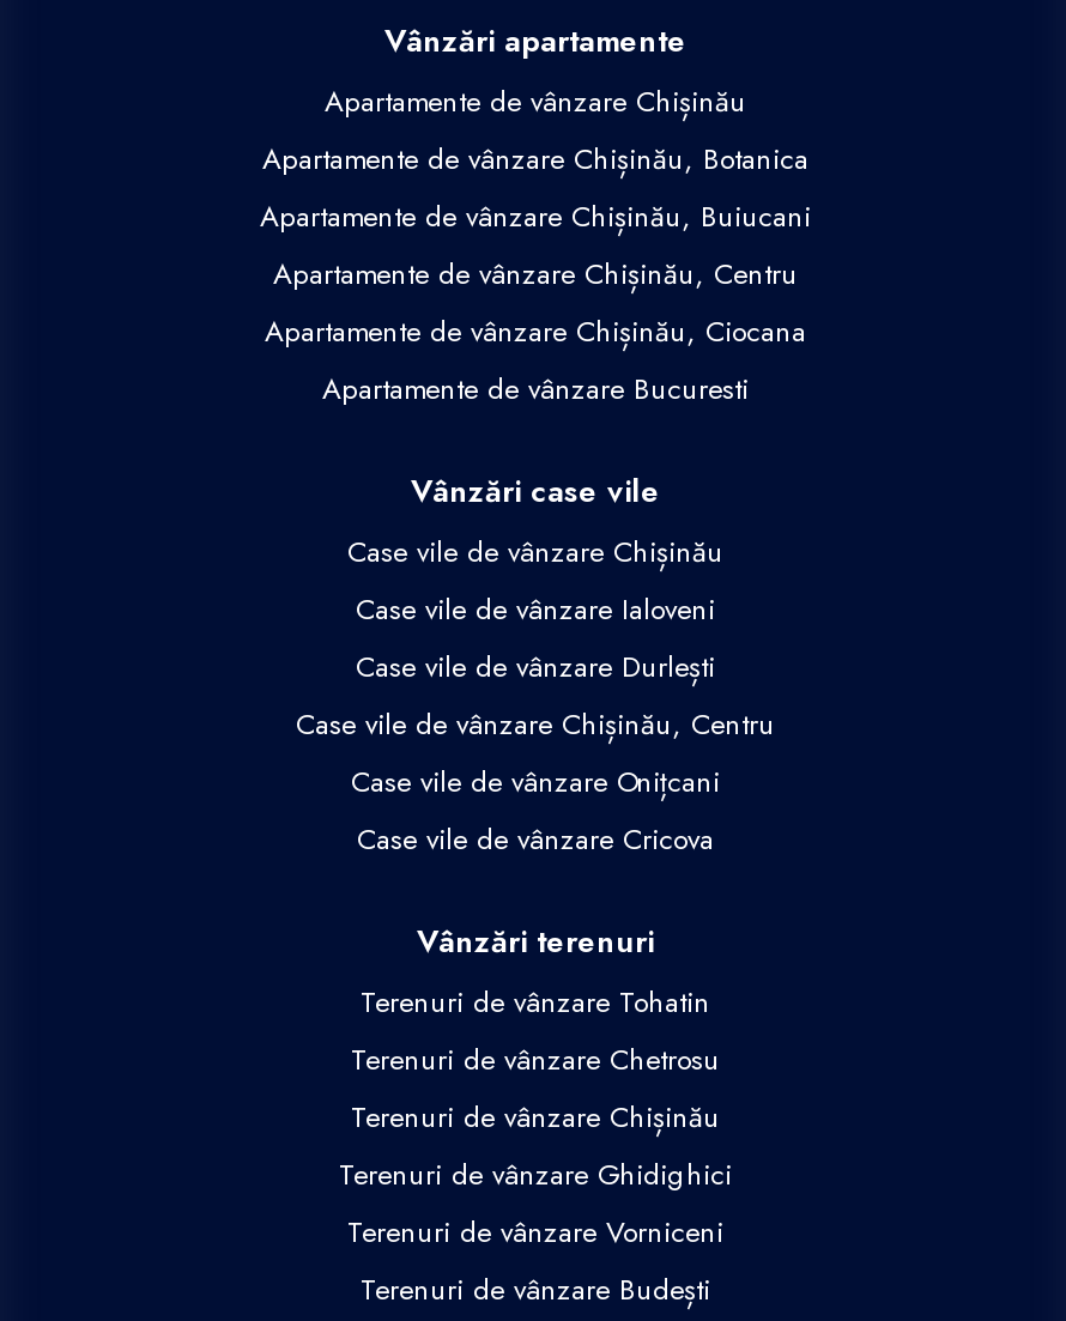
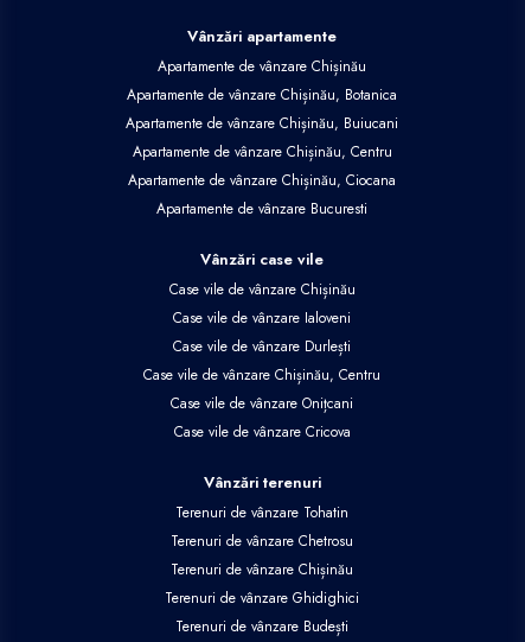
- Terenuri de vânzare Vorniceni
